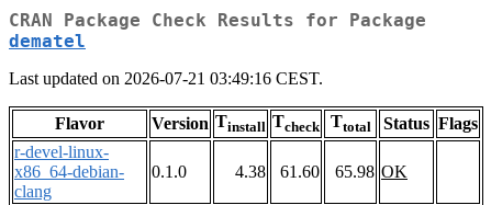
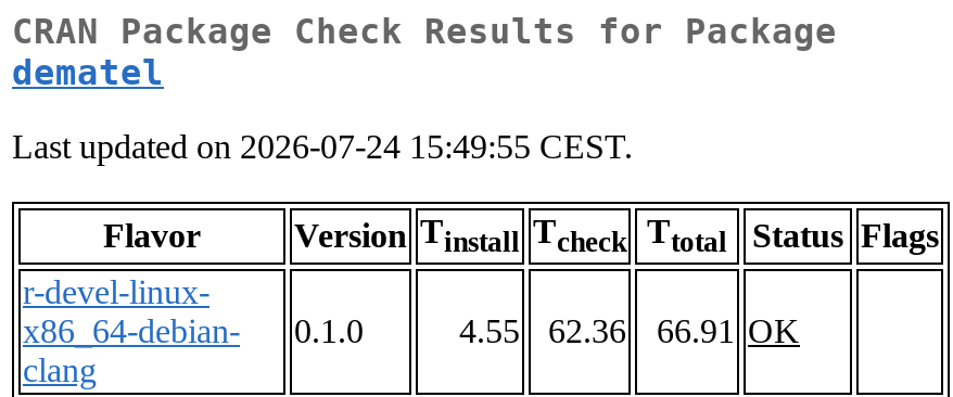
- Last updated on 2026-07-21 03:49:16 CEST.
+ Last updated on 2026-07-24 15:49:55 CEST.

- 4.38
+ 4.55

- 61.60
+ 62.36

- 65.98 OK
+ 66.91 OK
